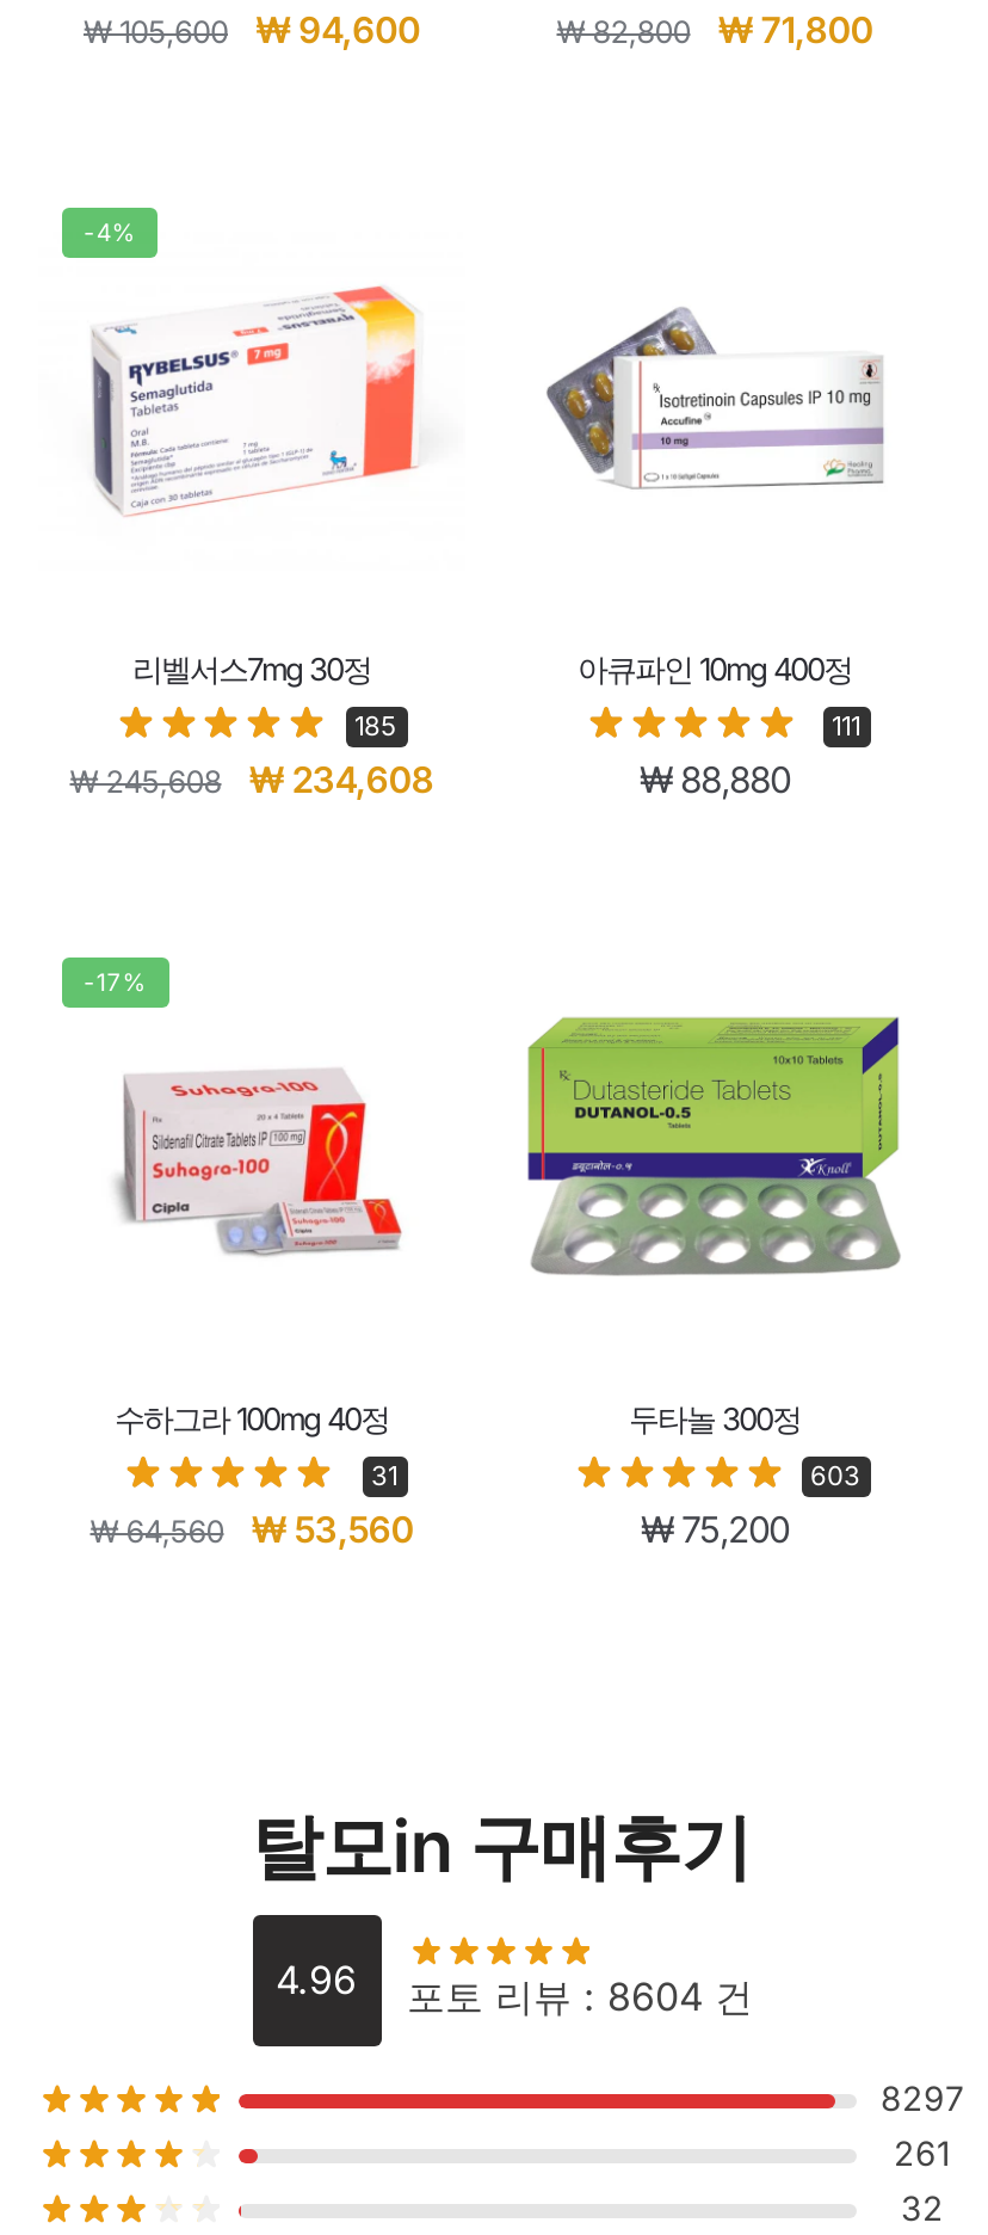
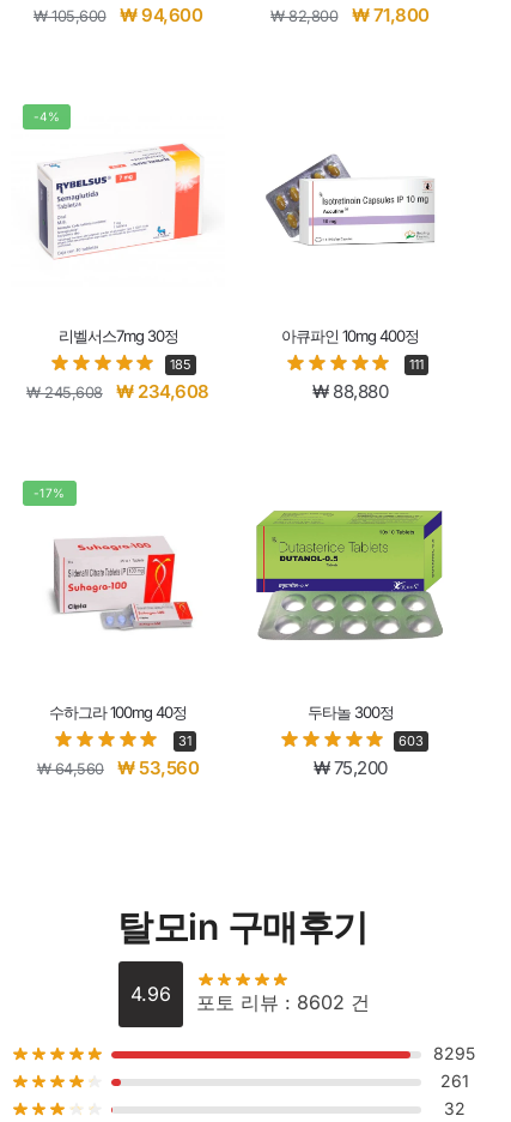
- 4.96 포토 리뷰 : 8604 건
+ 4.96 포토 리뷰 : 8602 건

- 8297
+ 8295
